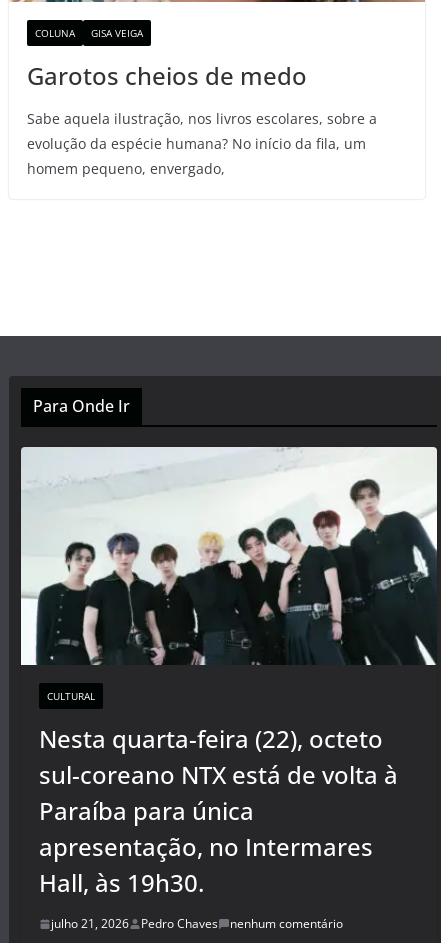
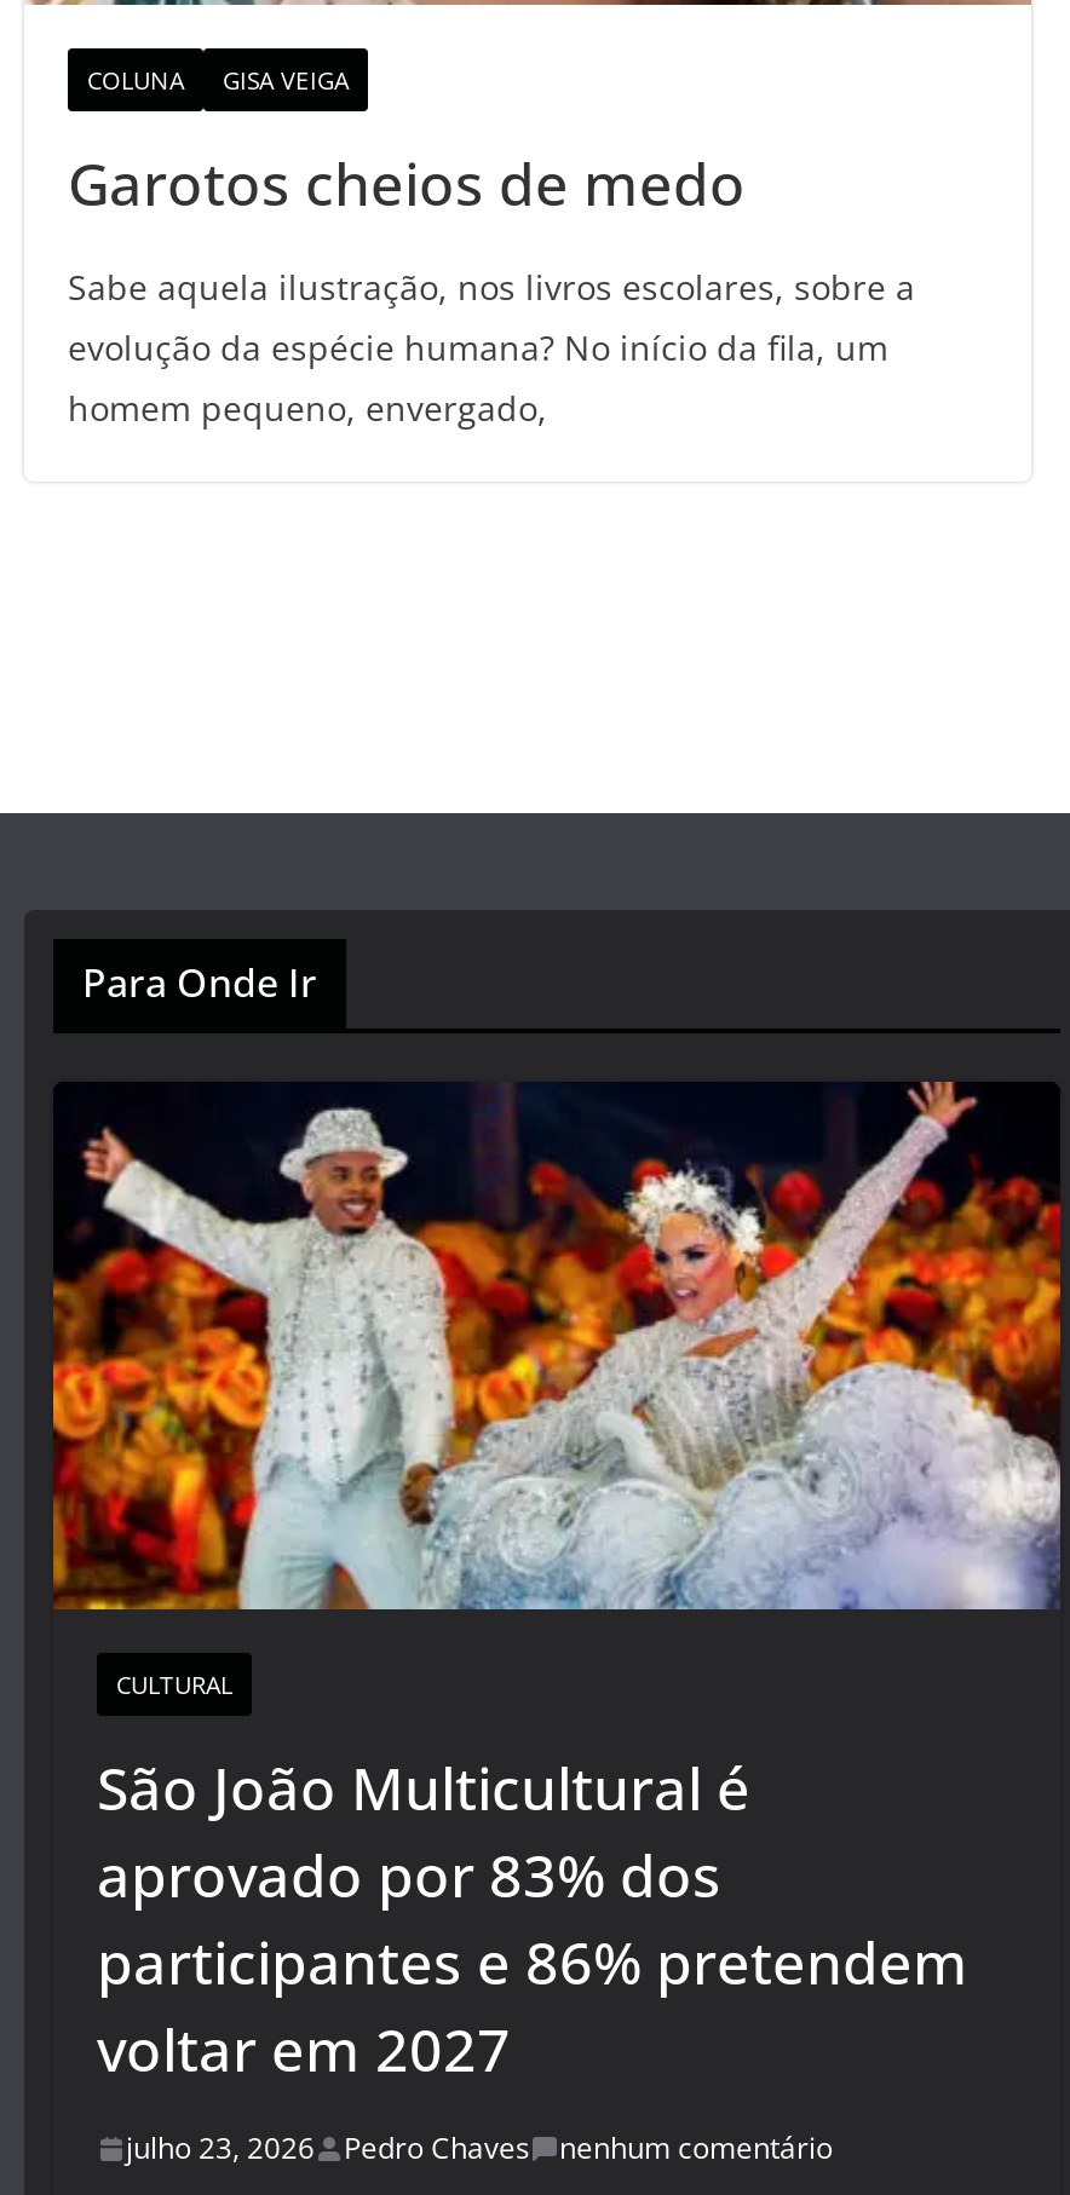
- [image]
+ [image]

- Nesta quarta-feira (22), octeto
- sul-coreano NTX está de volta à
- Paraíba para única
- apresentação, no Intermares
- Hall, às 19h30.
+ São João Multicultural é
+ aprovado por 83% dos
+ participantes e 86% pretendem
+ voltar em 2027

- julho 21, 2026 Pedro Chaves nenhum comentário
+ julho 23, 2026 Pedro Chaves nenhum comentário
